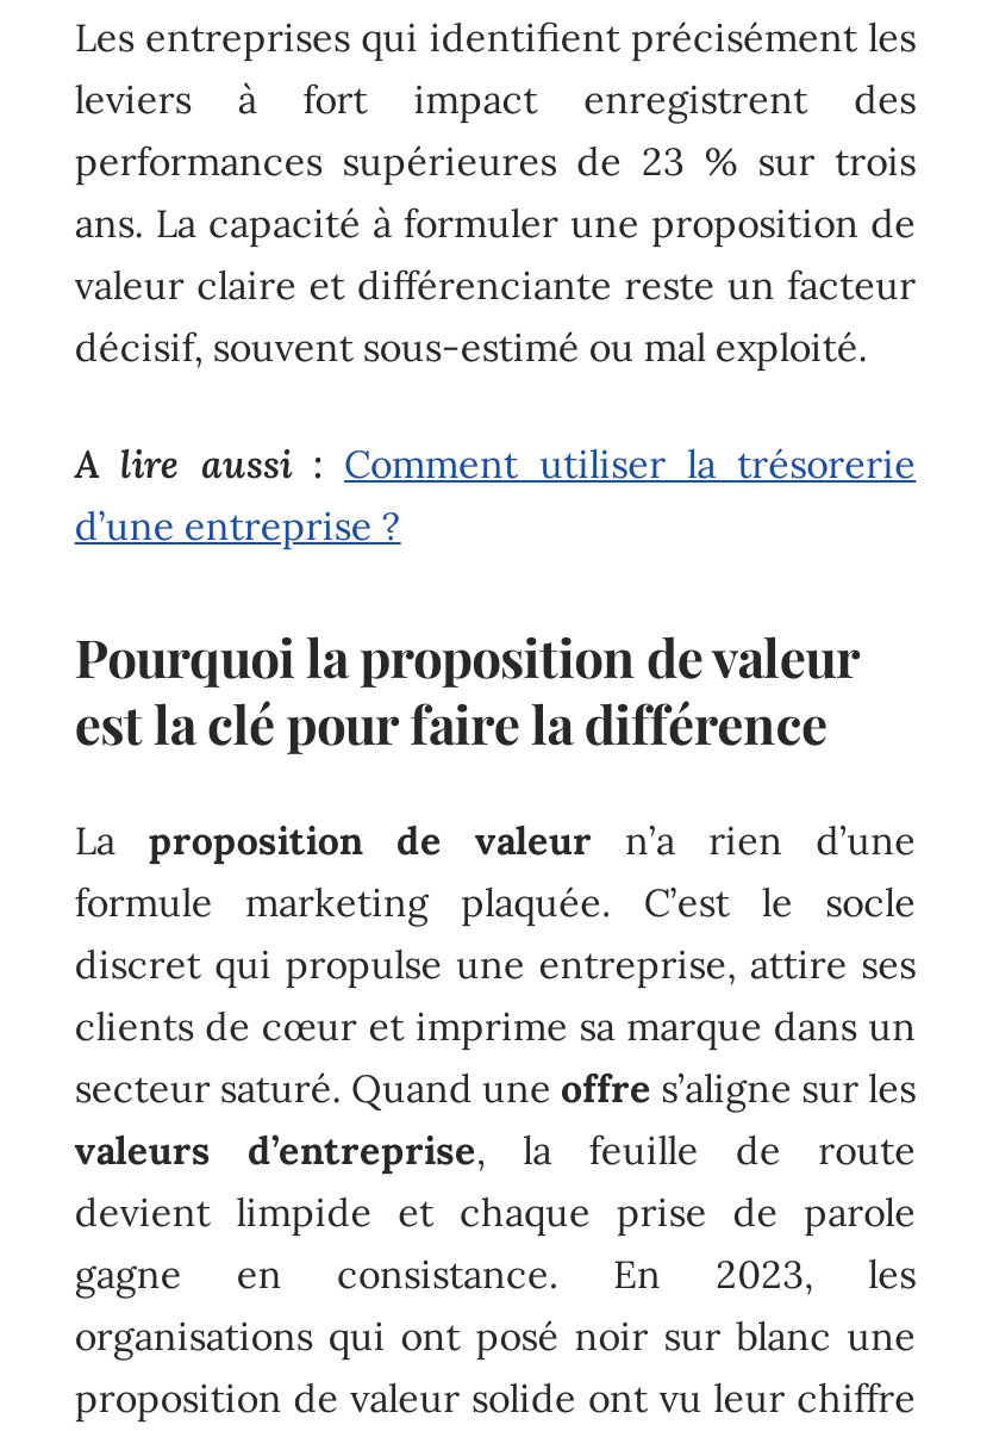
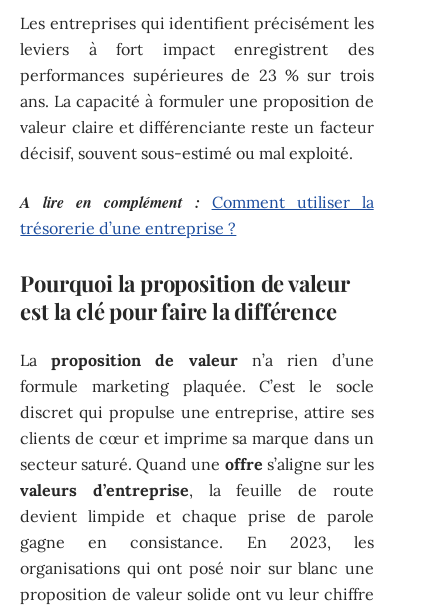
- A lire aussi : Comment utiliser la trésorerie
- d’une entreprise ?
+ A lire en complément :
+ Comment utiliser la
+ trésorerie d’une entreprise ?
